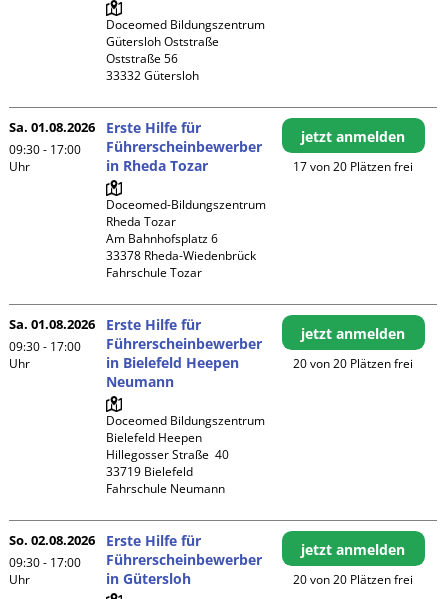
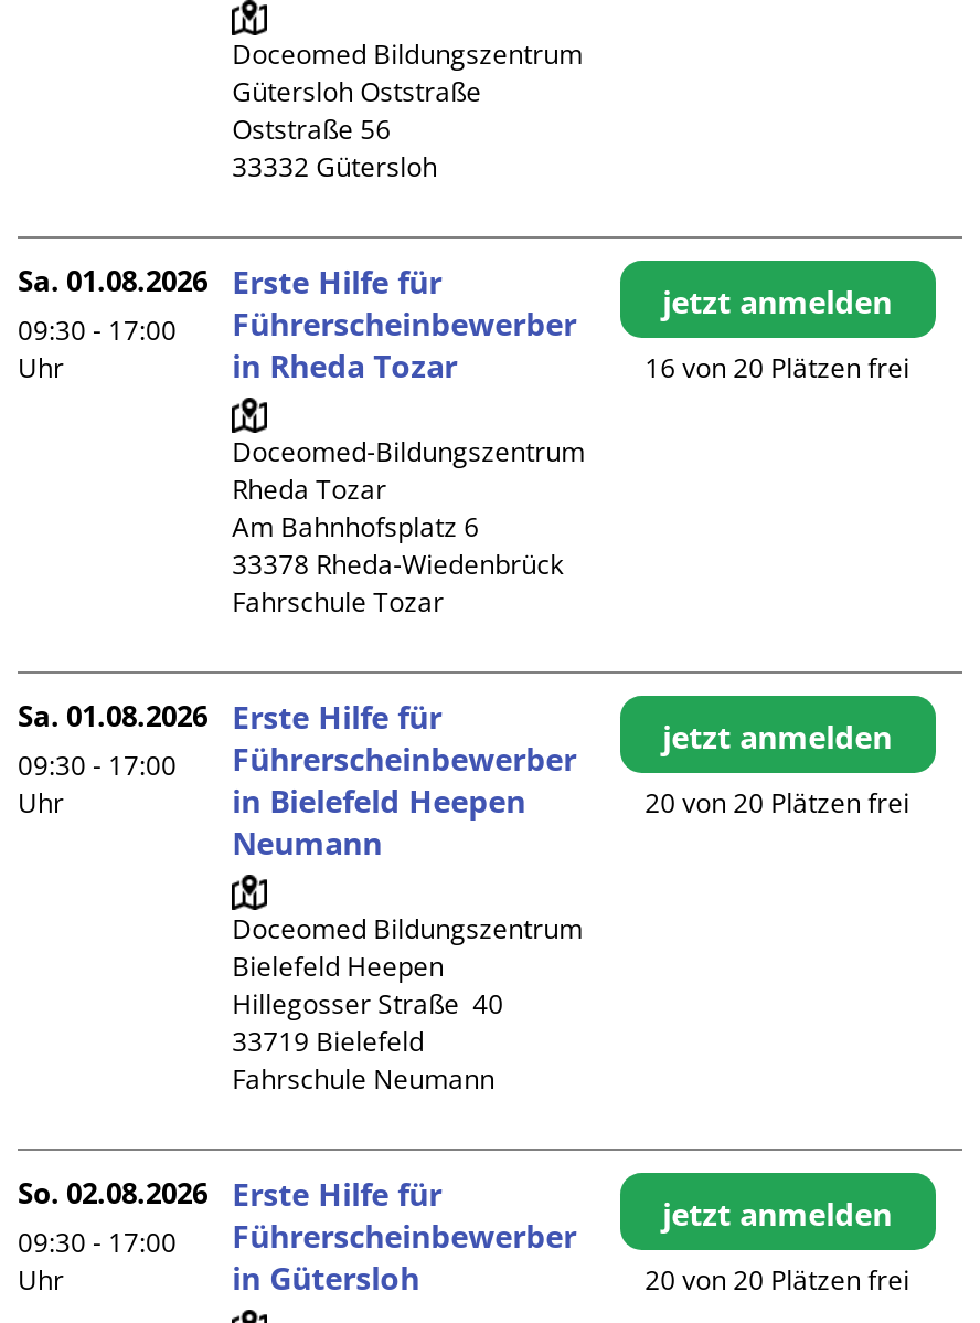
- 17 von 20 Plätzen frei
+ 16 von 20 Plätzen frei
